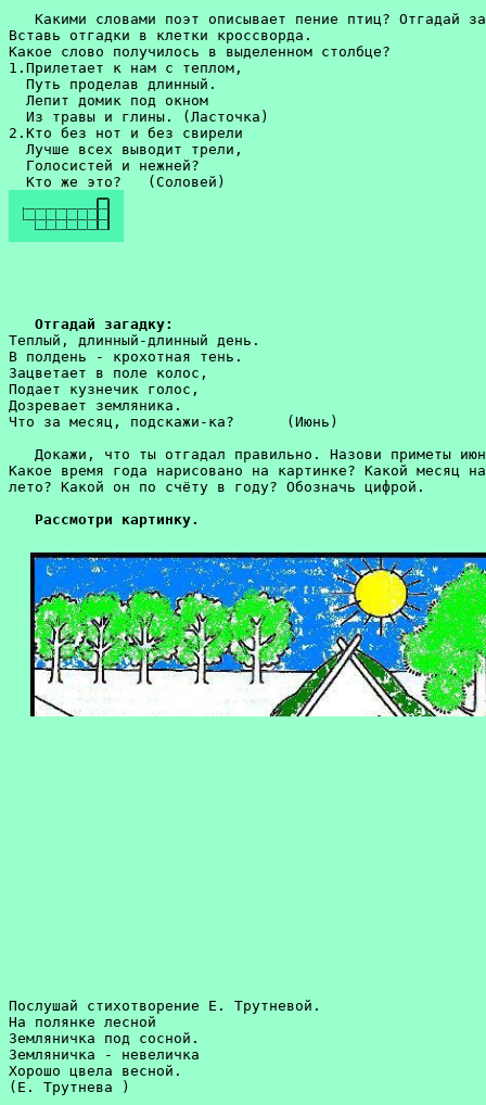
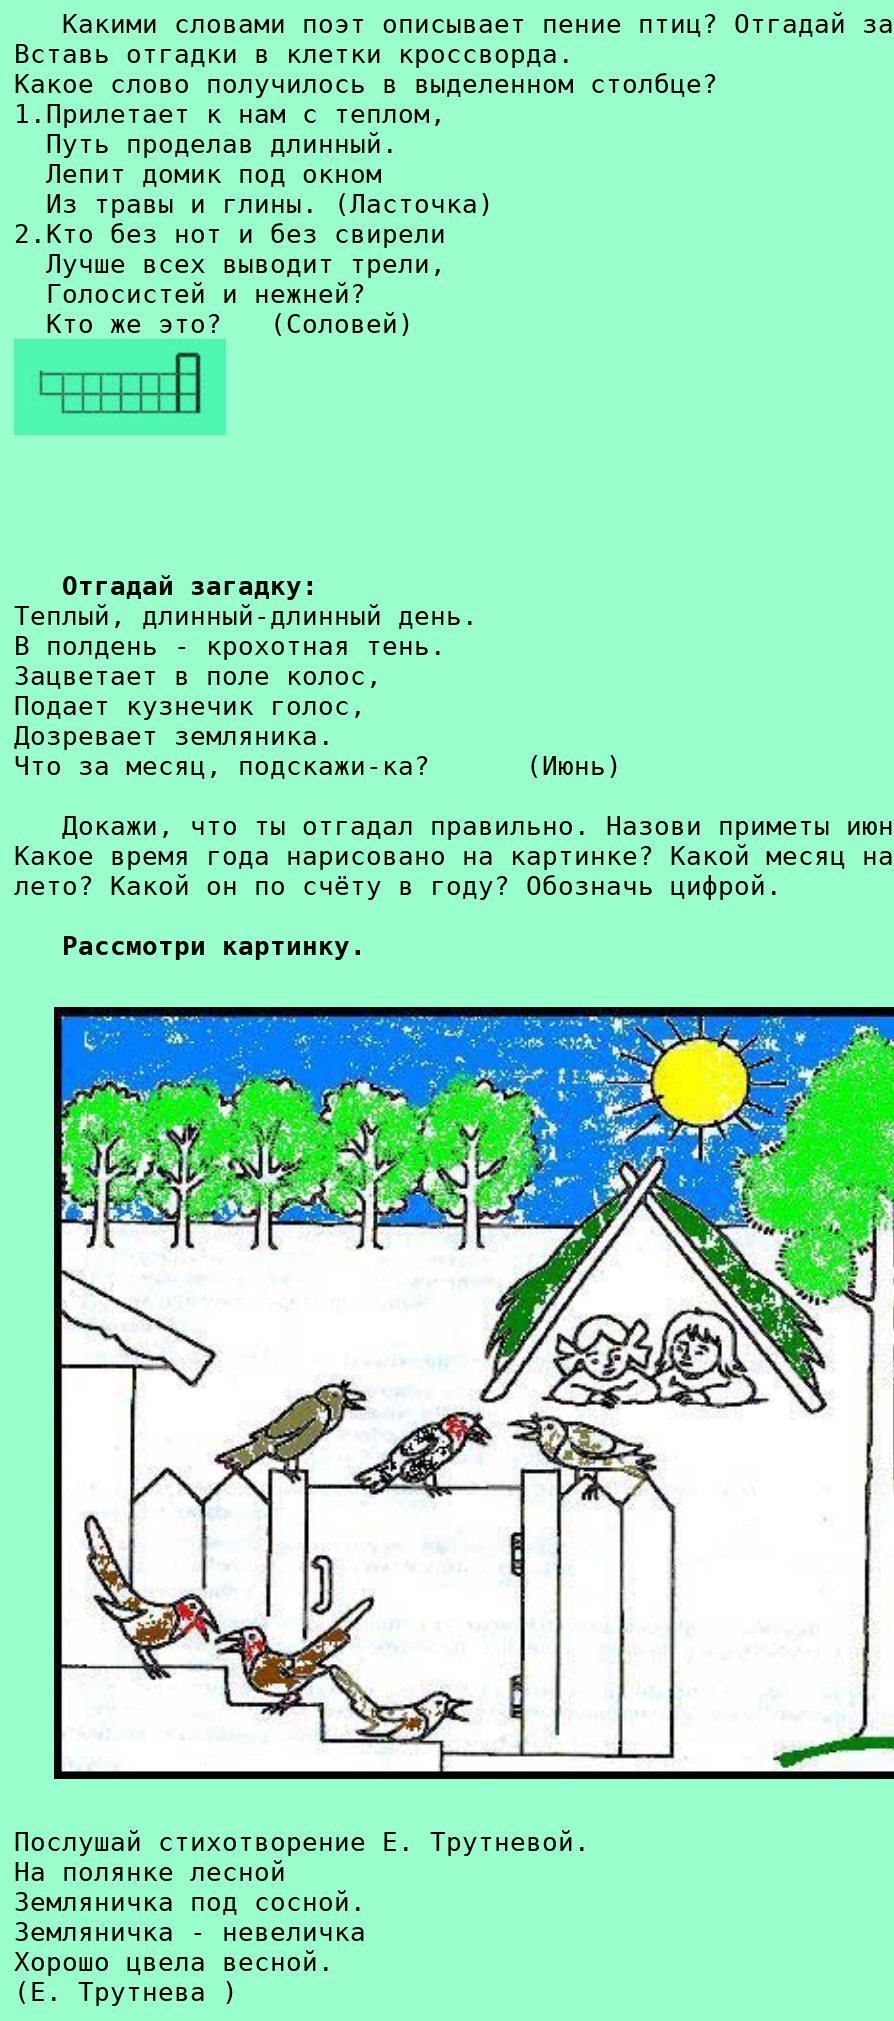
+ [image]
